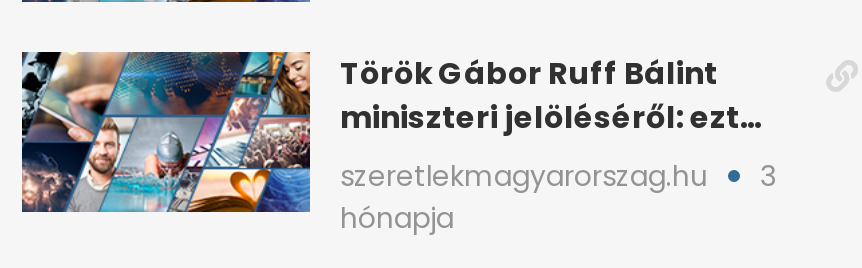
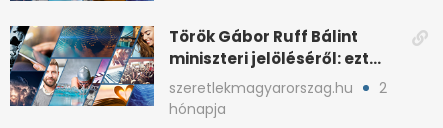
- 3
+ 2
